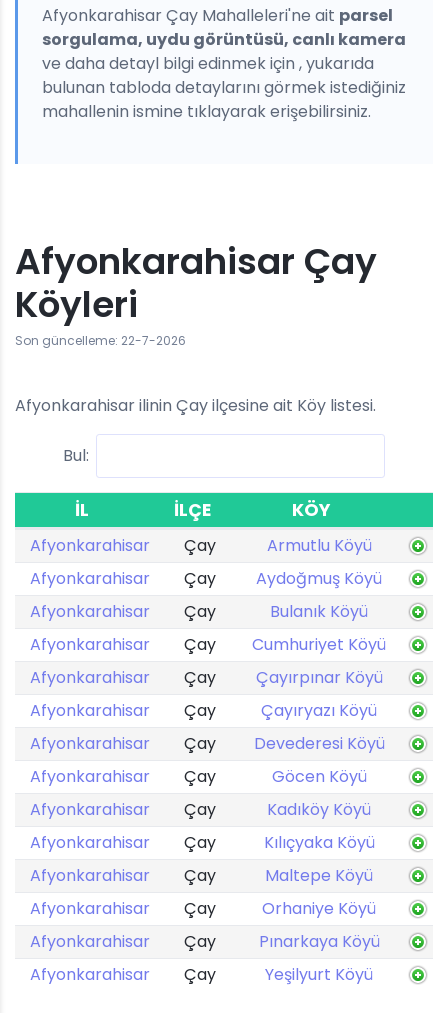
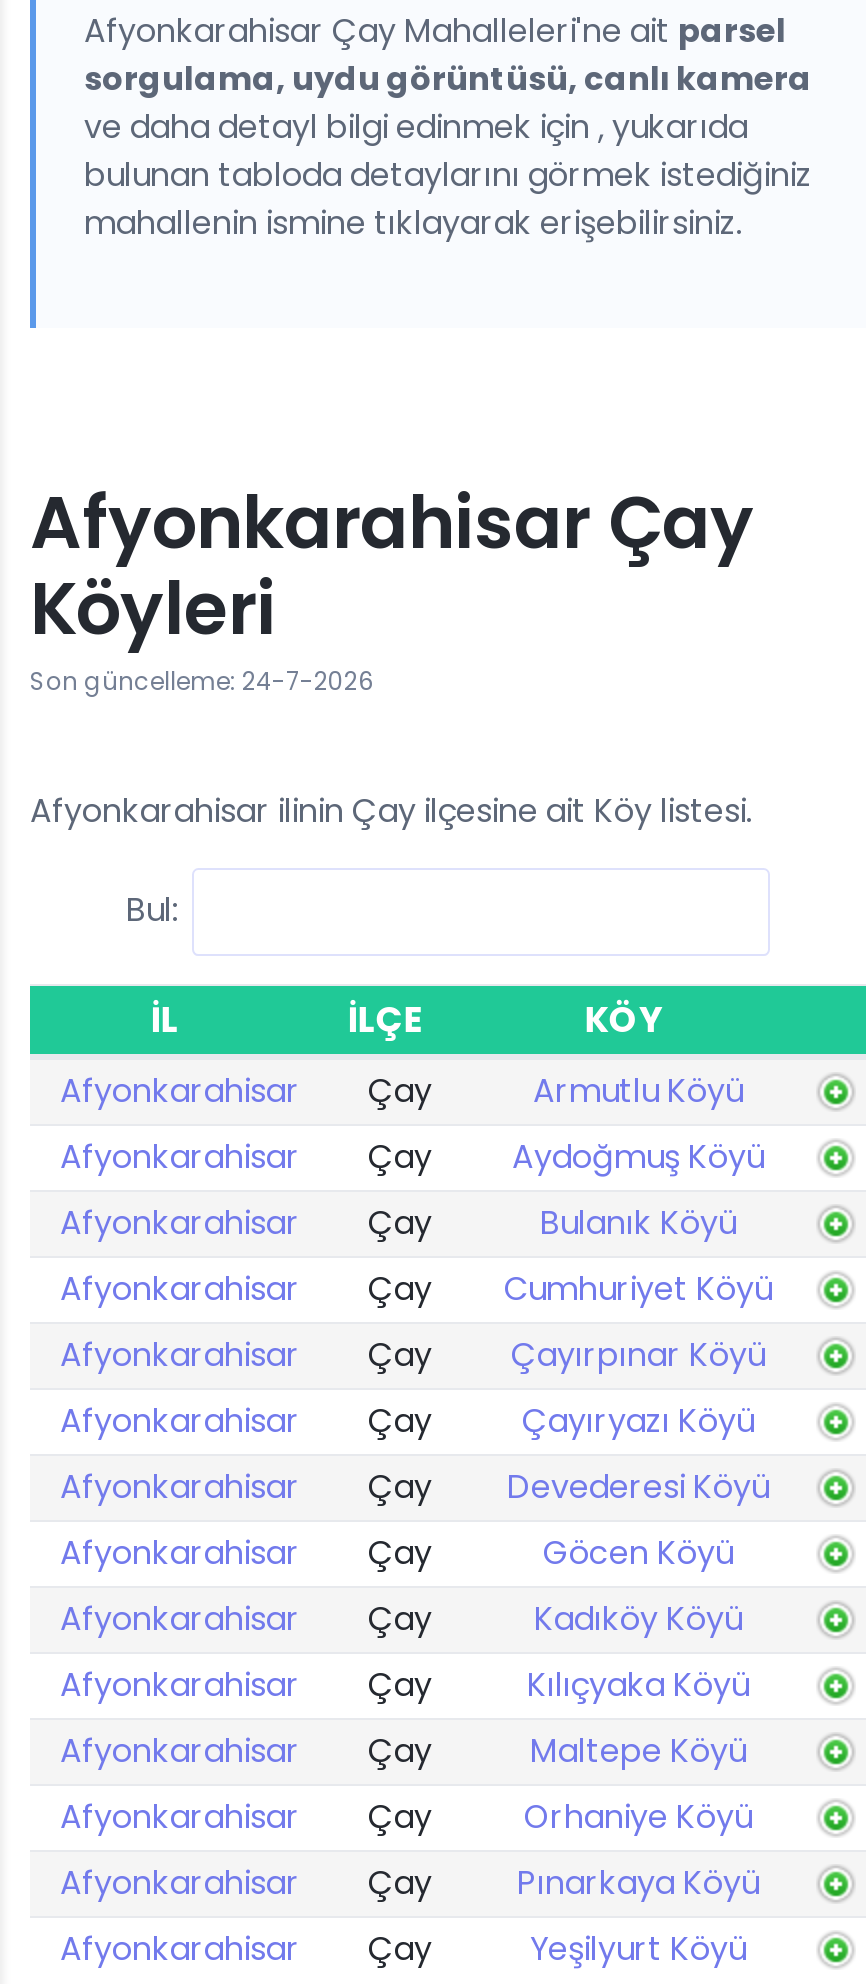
- Son güncelleme: 22-7-2026
+ Son güncelleme: 24-7-2026
